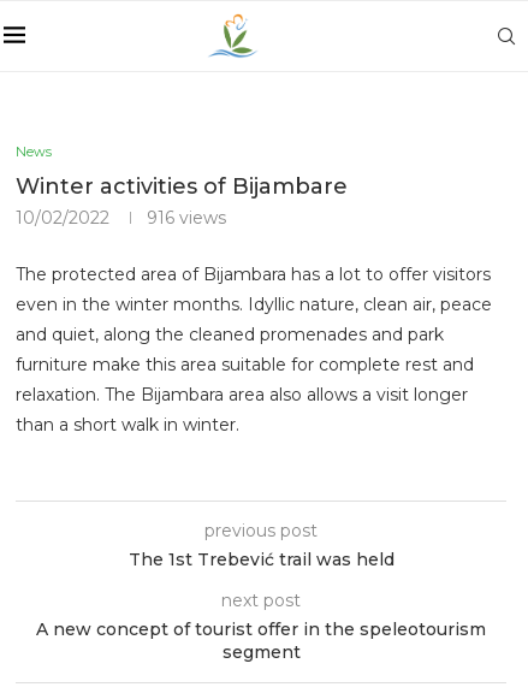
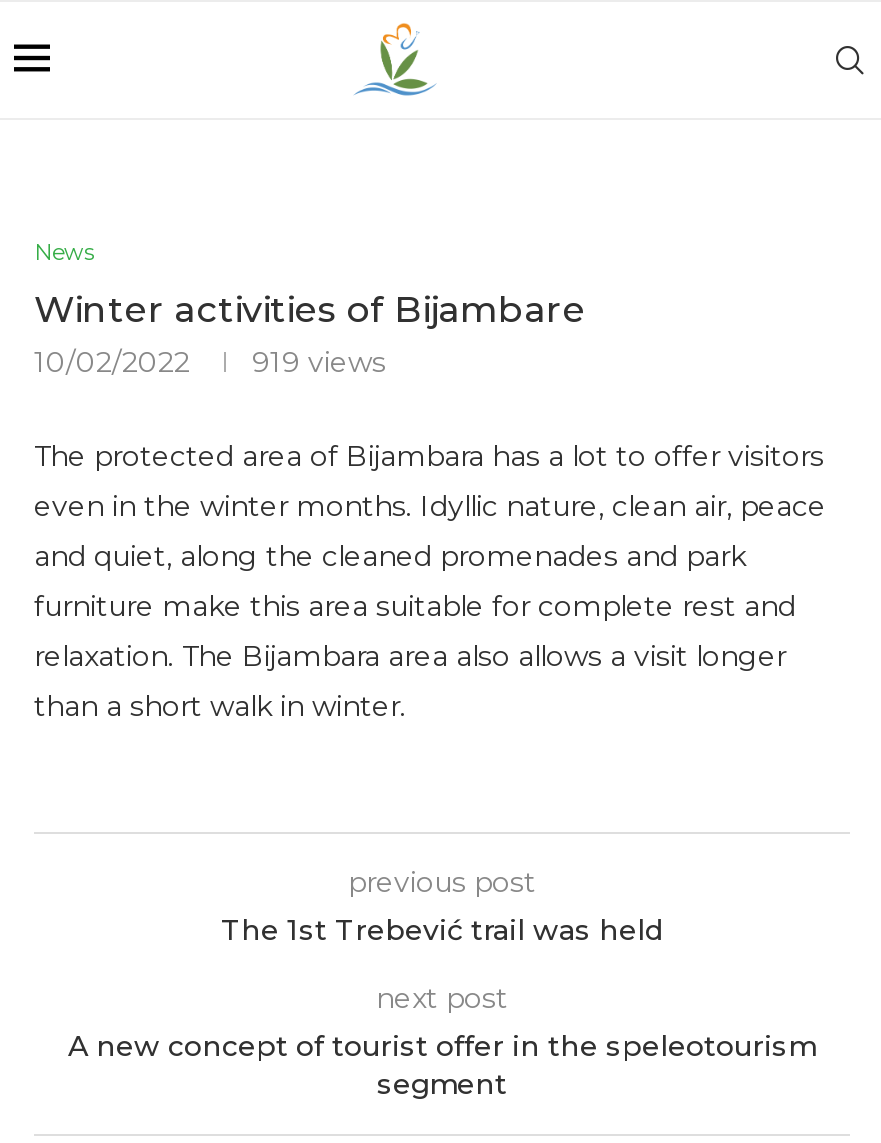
- 10/02/2022 916 views
+ 10/02/2022 919 views
